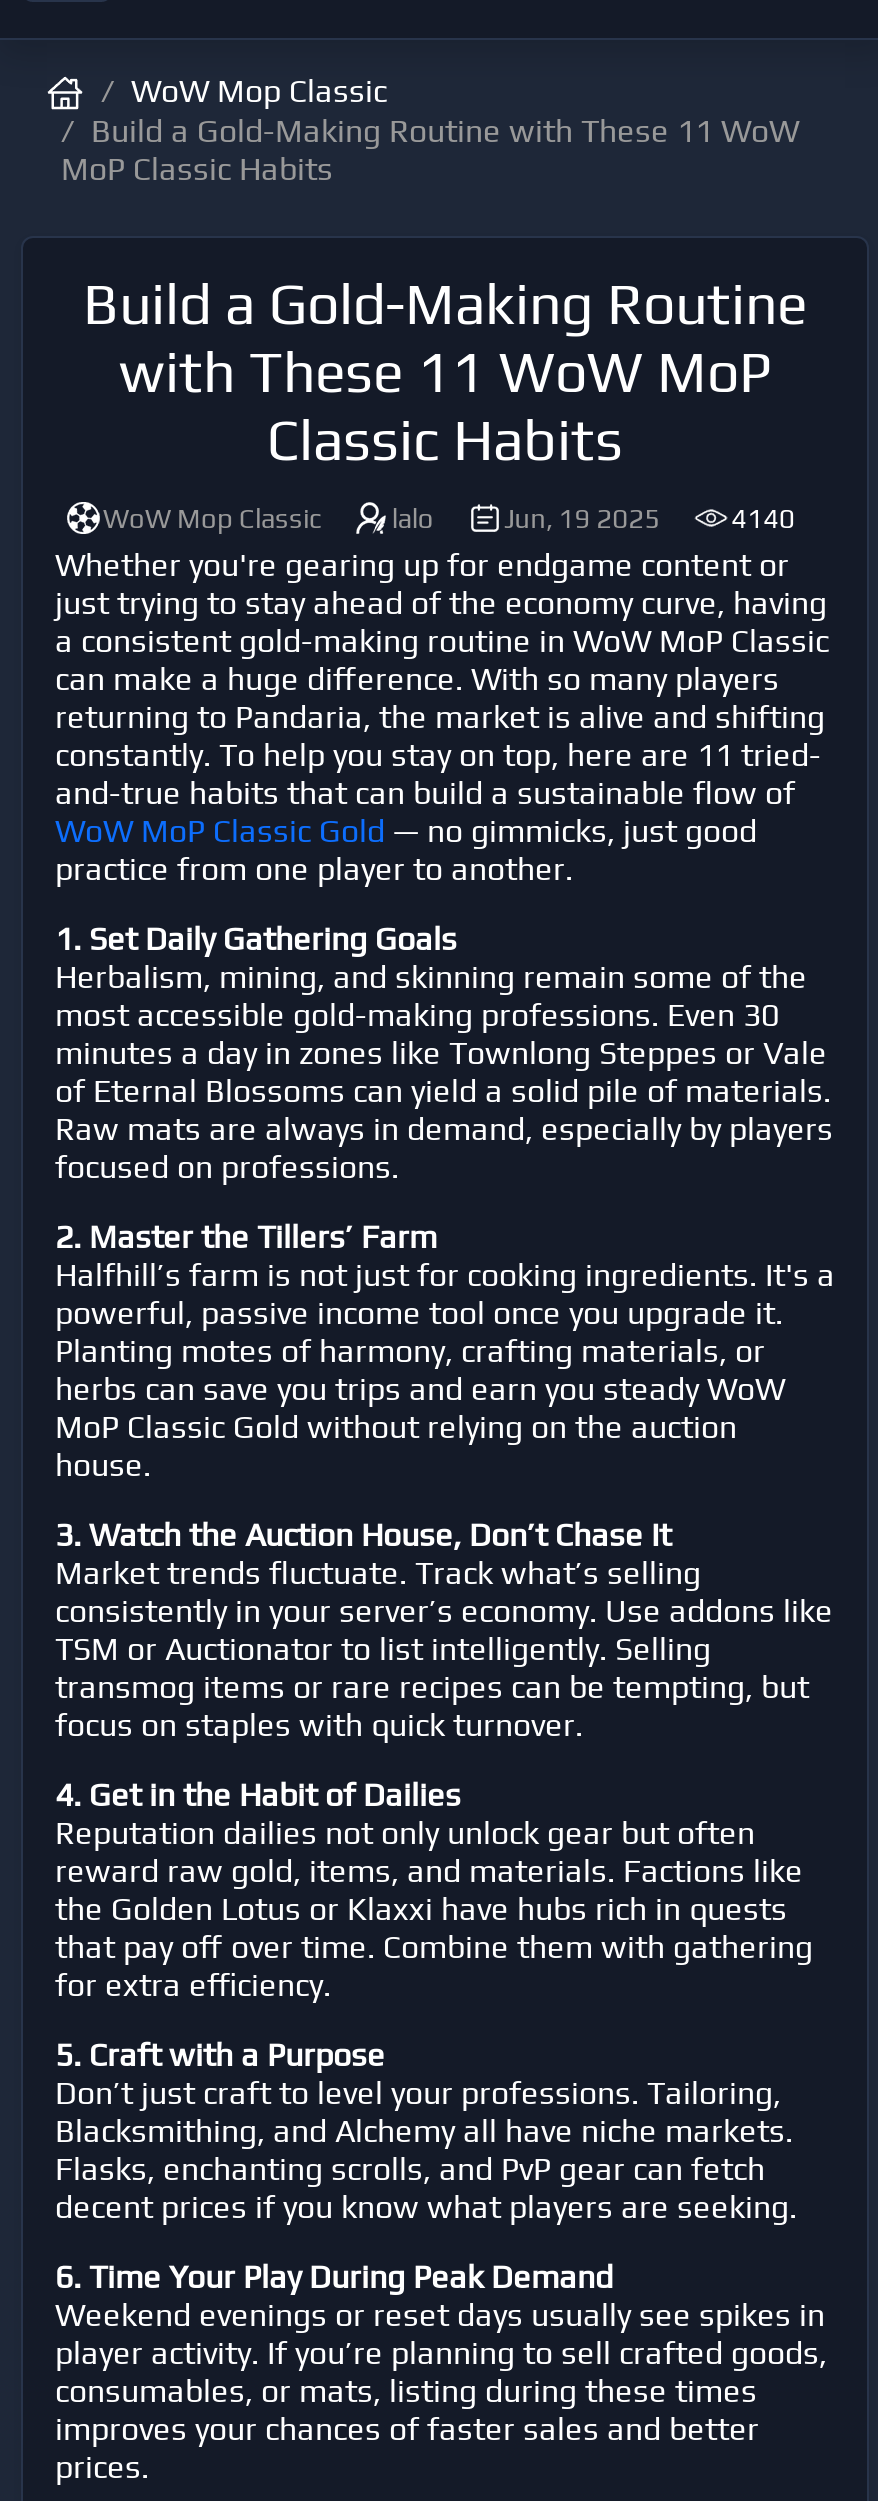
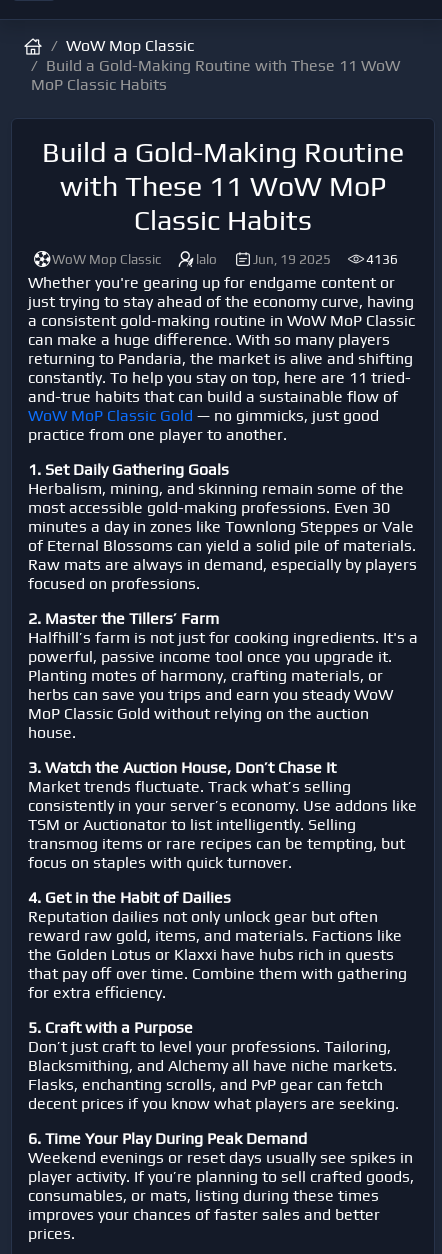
- 4140
+ 4136
